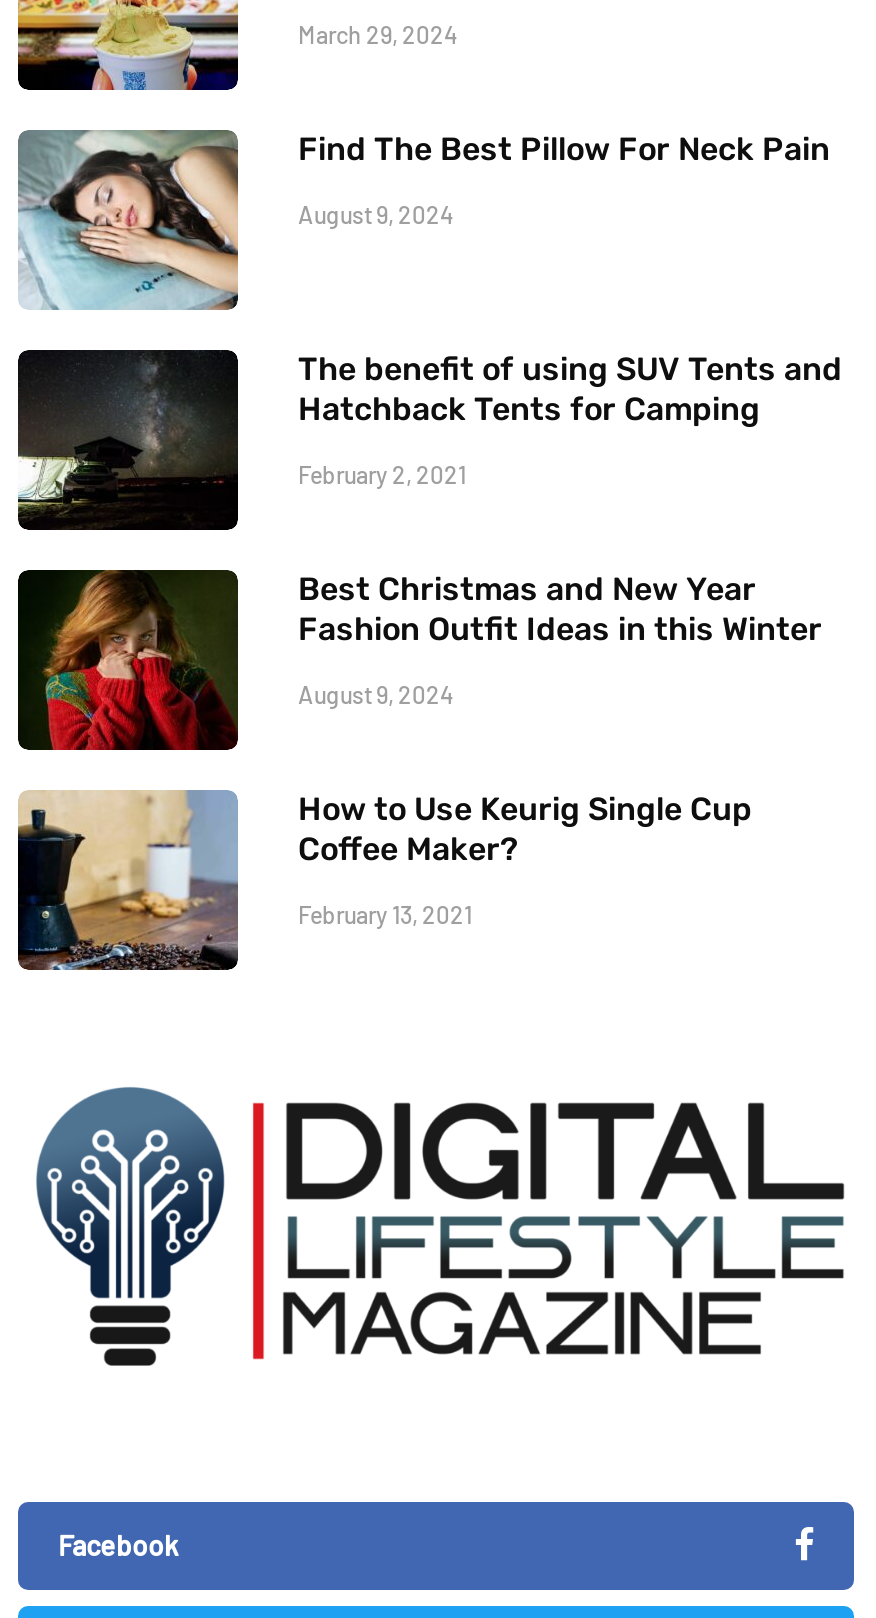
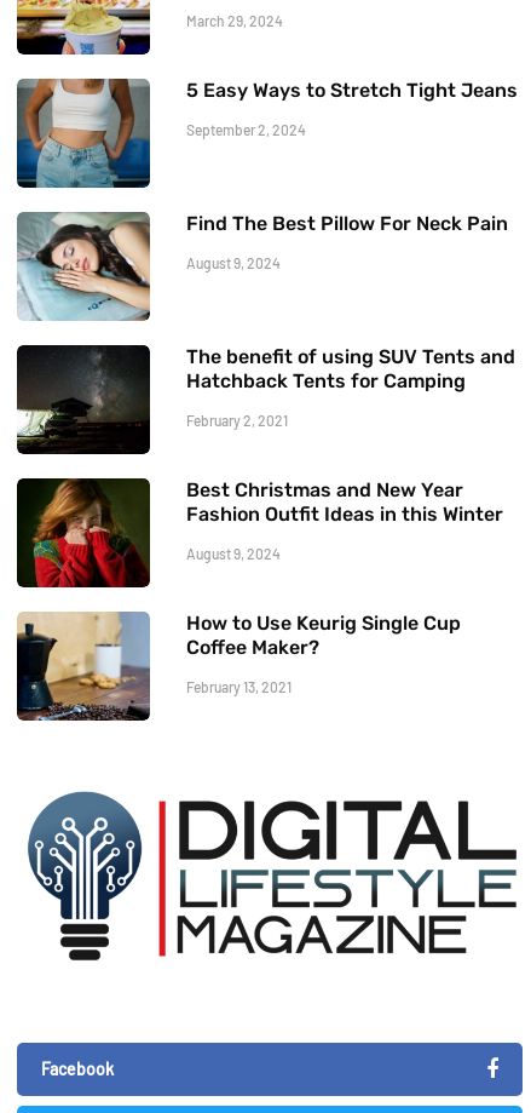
+ [image]
+ 5 Easy Ways to Stretch Tight Jeans
+ September 2, 2024
